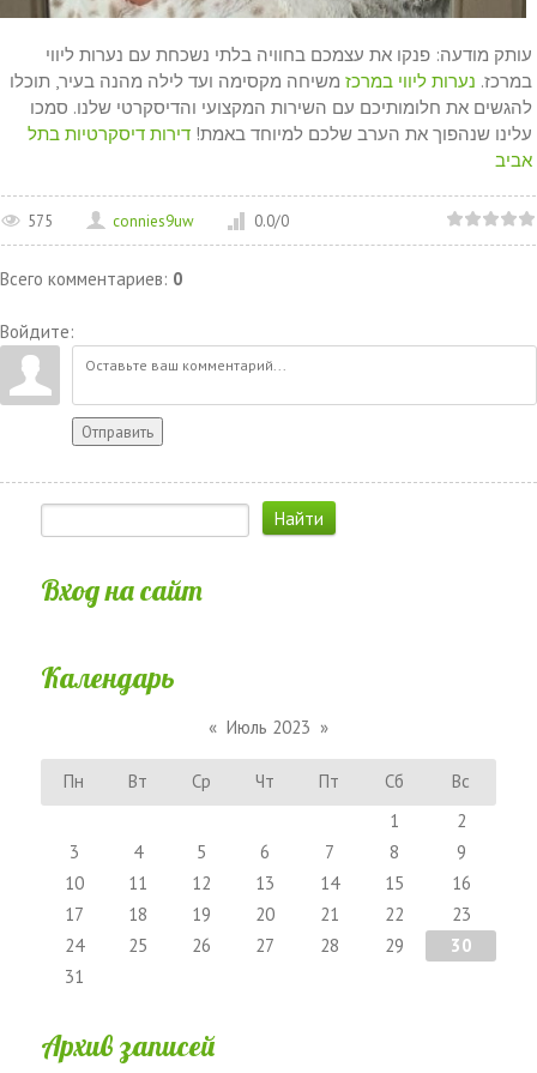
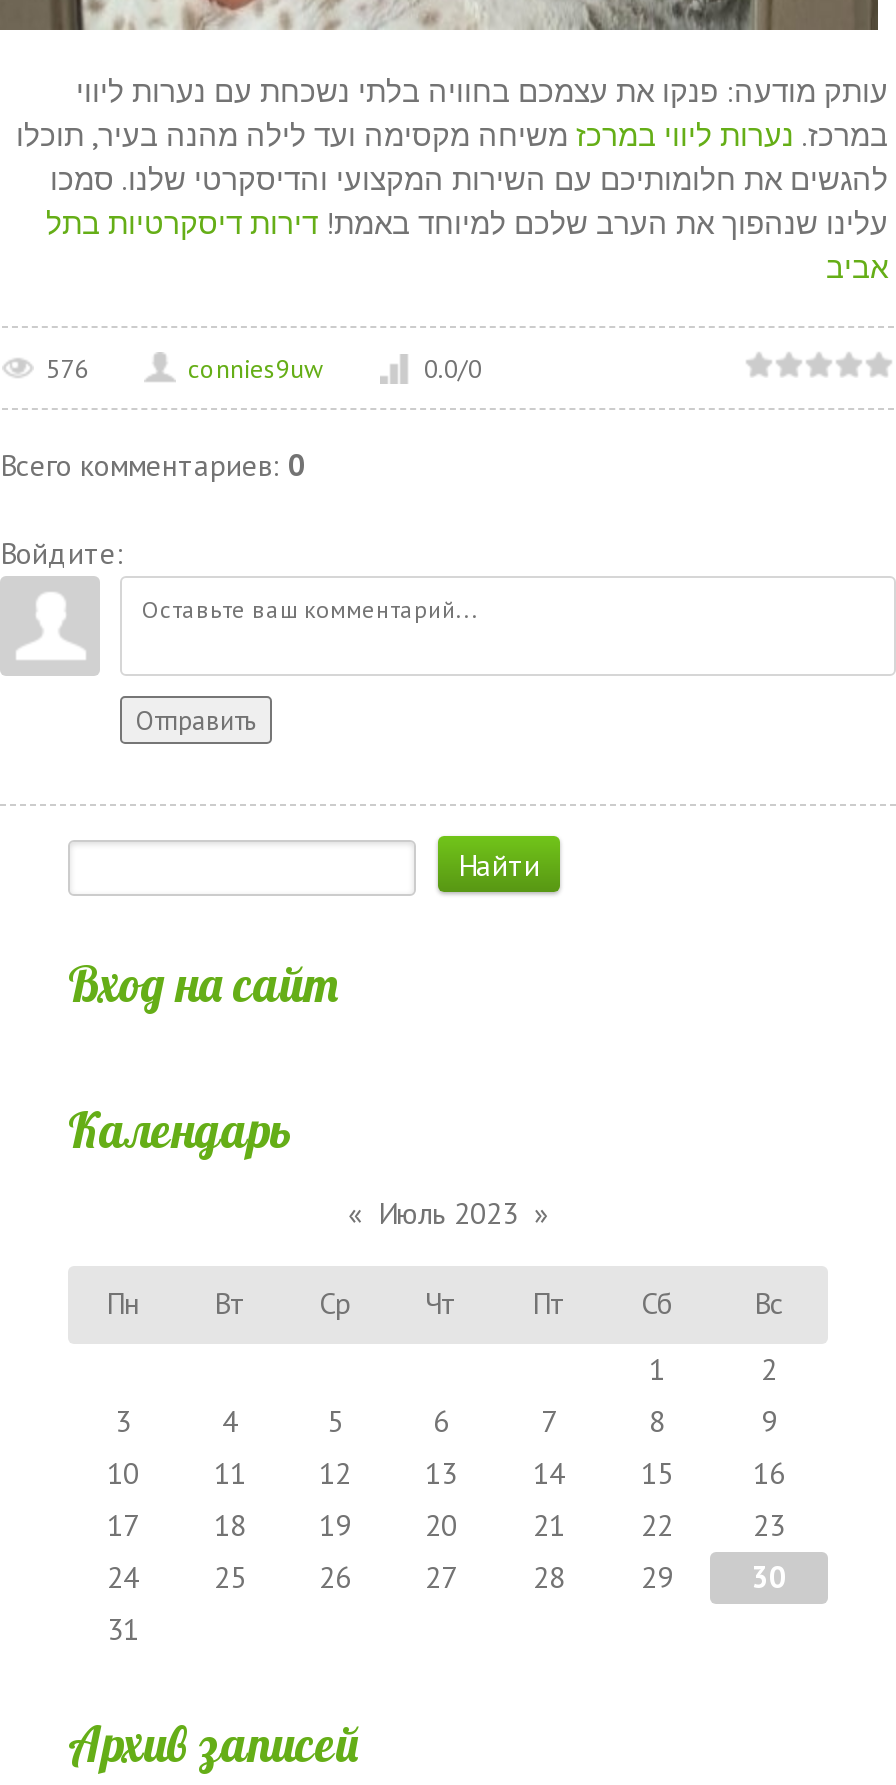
- 575
+ 576
